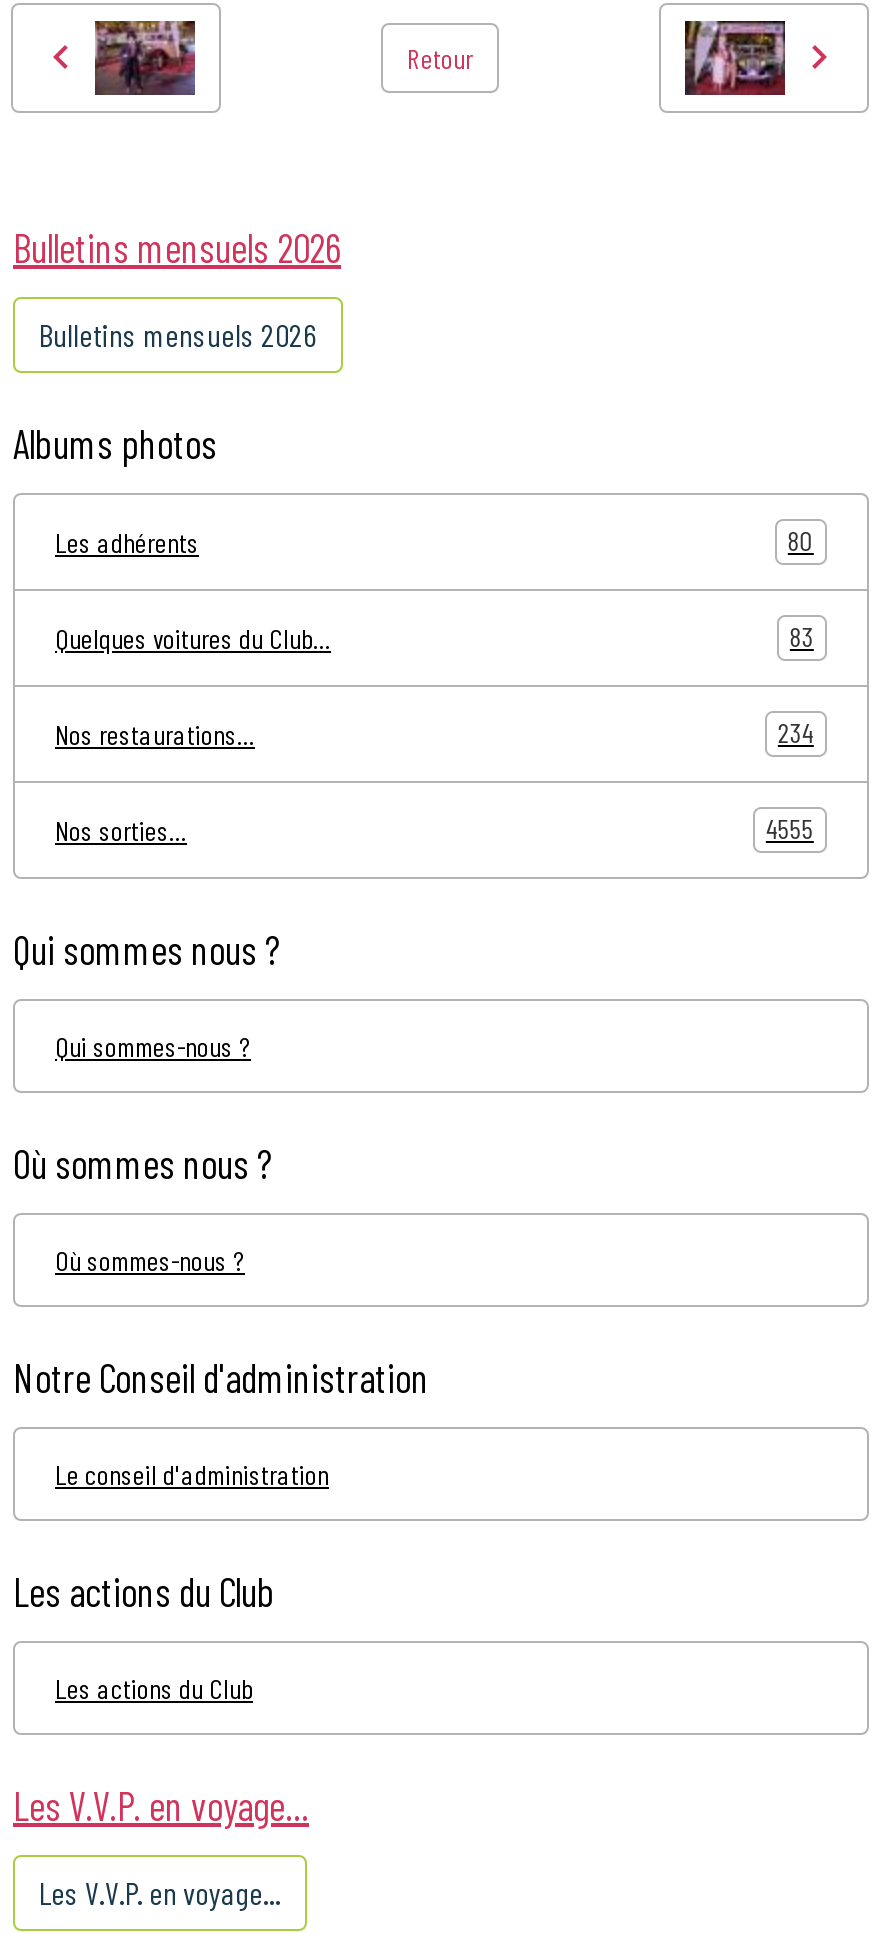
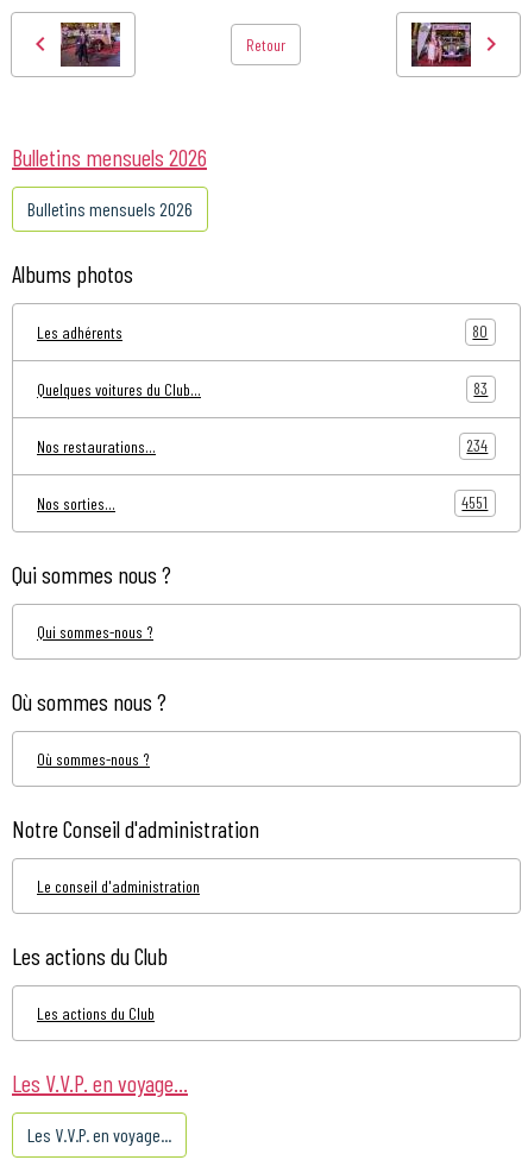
- 4555
+ 4551
